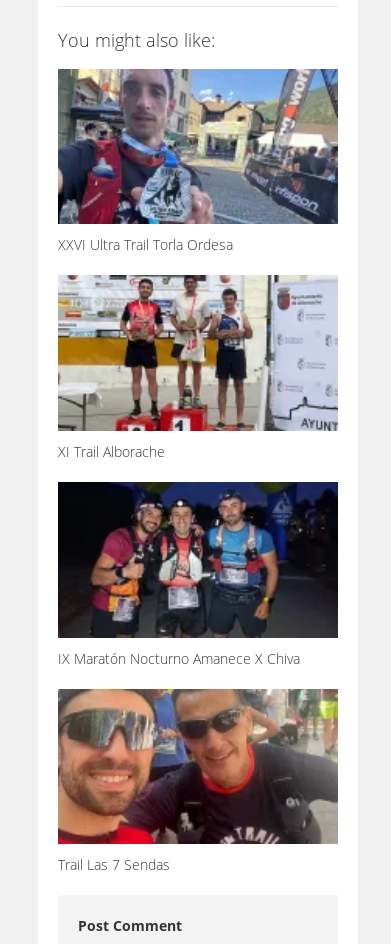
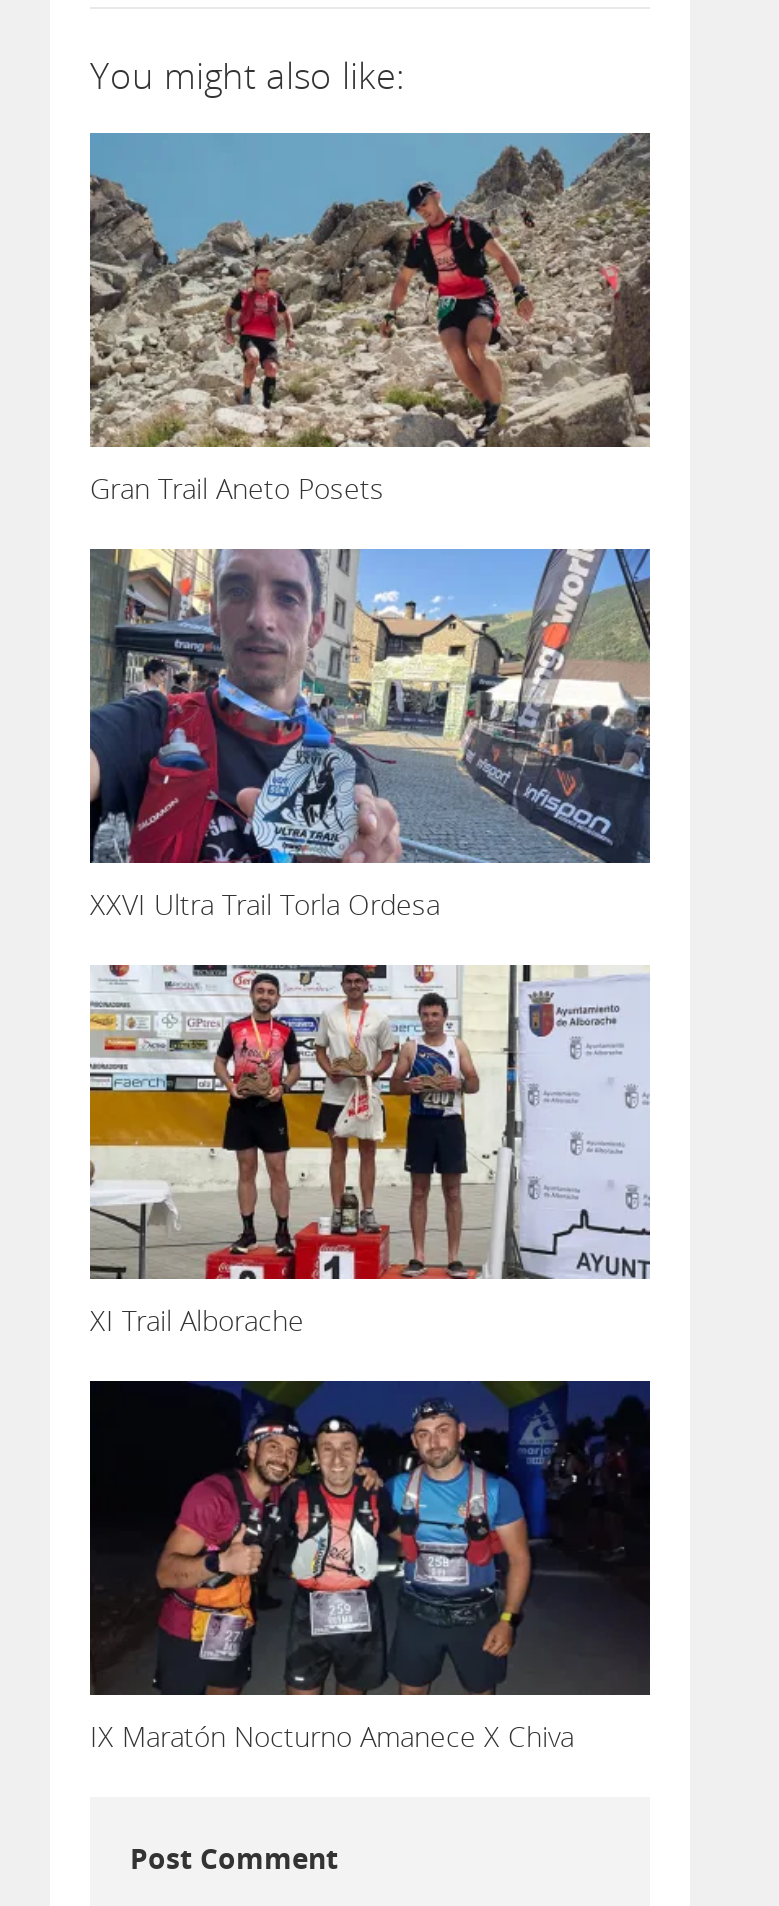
+ [image]
+ Gran Trail Aneto Posets

moved down: [image] | XXVI Ultra Trail Torla Ordesa | XI Trail Alborache | IX Maratón Nocturno Amanece X Chiva

- [image]
- Trail Las 7 Sendas
